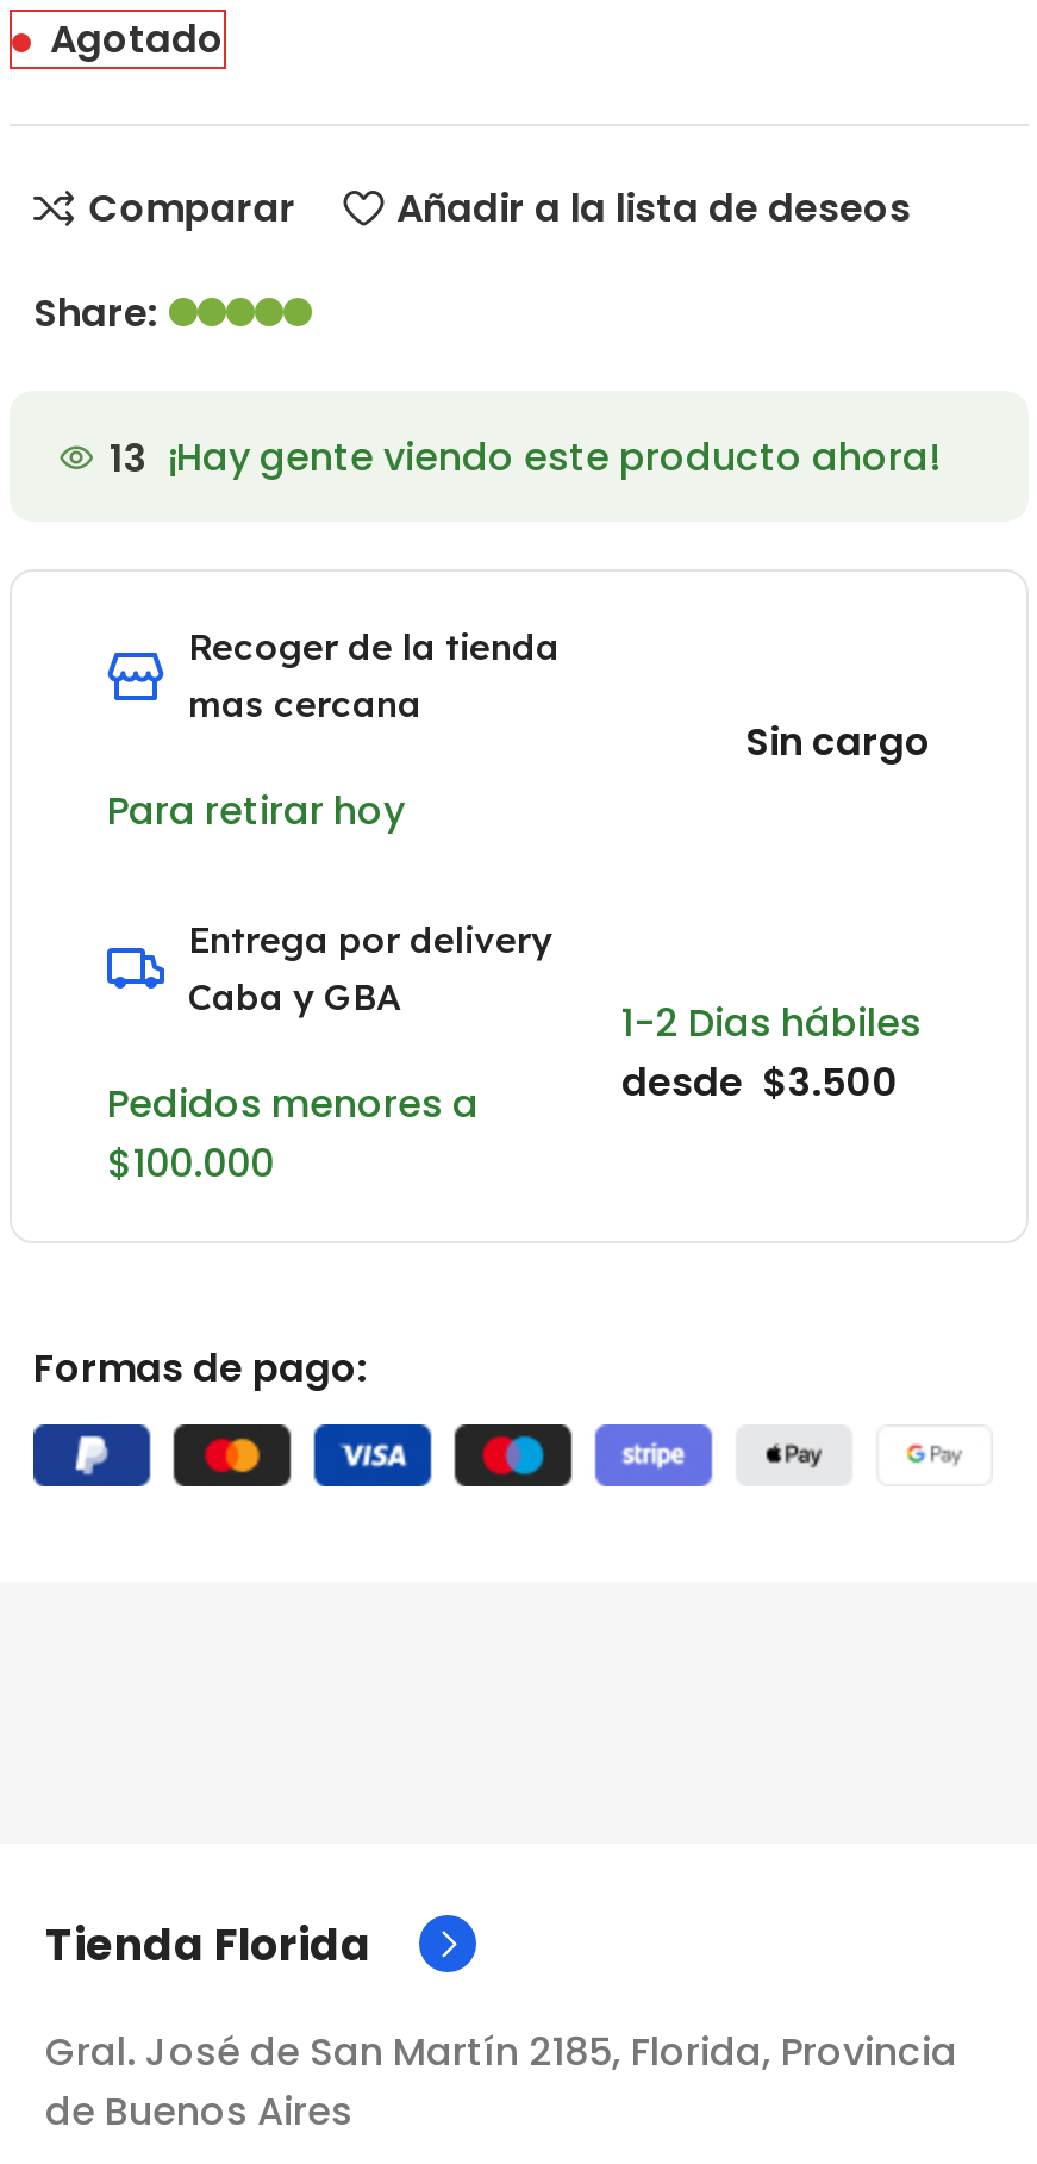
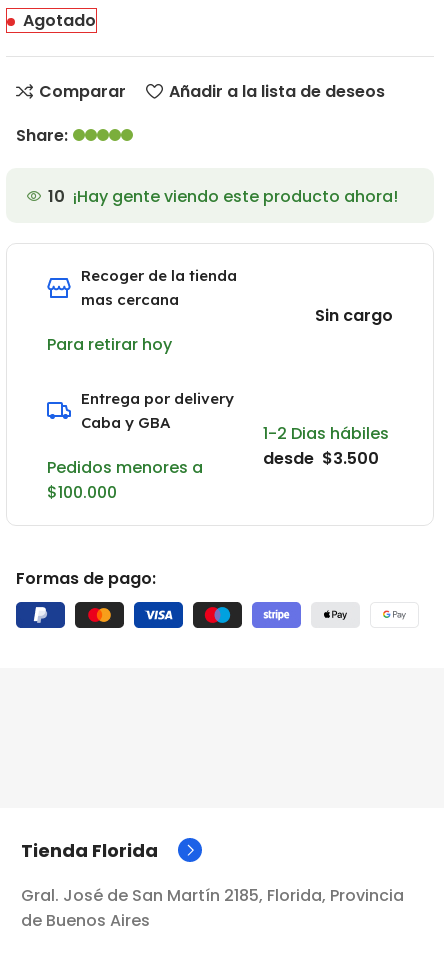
- 13 ¡Hay gente viendo este producto ahora!
+ 10 ¡Hay gente viendo este producto ahora!
